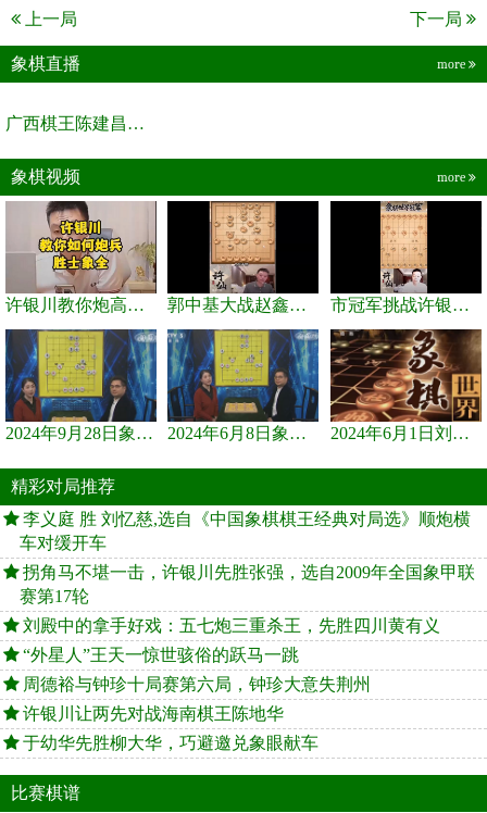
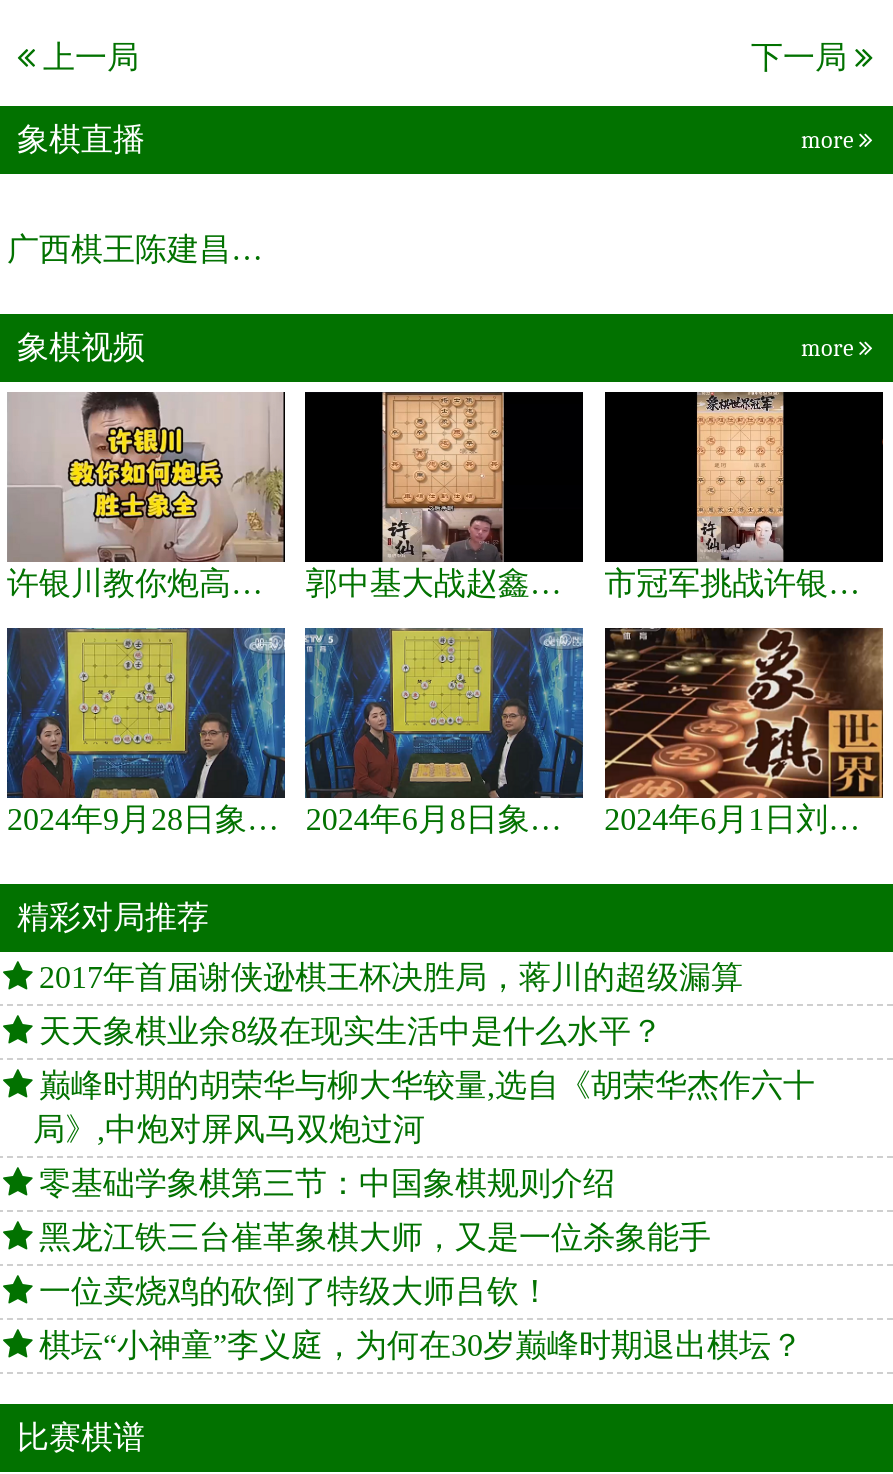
- 李义庭 胜 刘忆慈,选自《中国象棋棋王经典对局选》顺炮横
- 车对缓开车
+ 2017年首届谢侠逊棋王杯决胜局，蒋川的超级漏算

- 拐角马不堪一击，许银川先胜张强，选自2009年全国象甲联
- 赛第17轮
+ 天天象棋业余8级在现实生活中是什么水平？

- 刘殿中的拿手好戏：五七炮三重杀王，先胜四川黄有义
+ 巅峰时期的胡荣华与柳大华较量,选自《胡荣华杰作六十
+ 局》,中炮对屏风马双炮过河

- “外星人”王天一惊世骇俗的跃马一跳
+ 零基础学象棋第三节：中国象棋规则介绍

- 周德裕与钟珍十局赛第六局，钟珍大意失荆州
+ 黑龙江铁三台崔革象棋大师，又是一位杀象能手

- 许银川让两先对战海南棋王陈地华
+ 一位卖烧鸡的砍倒了特级大师吕钦！

- 于幼华先胜柳大华，巧避邀兑象眼献车
+ 棋坛“小神童”李义庭，为何在30岁巅峰时期退出棋坛？
